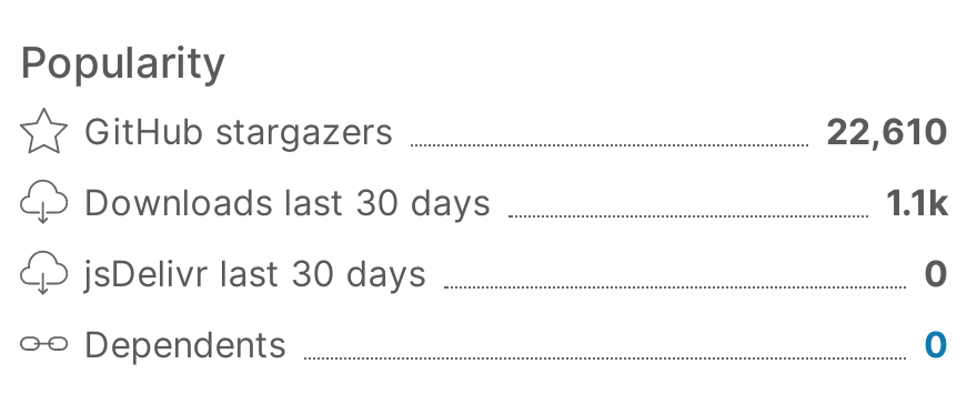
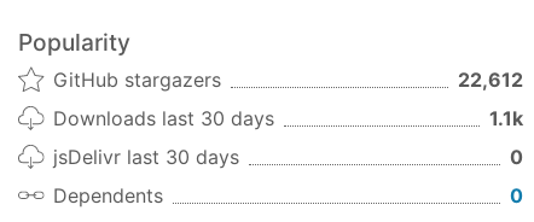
- 22,610
+ 22,612
